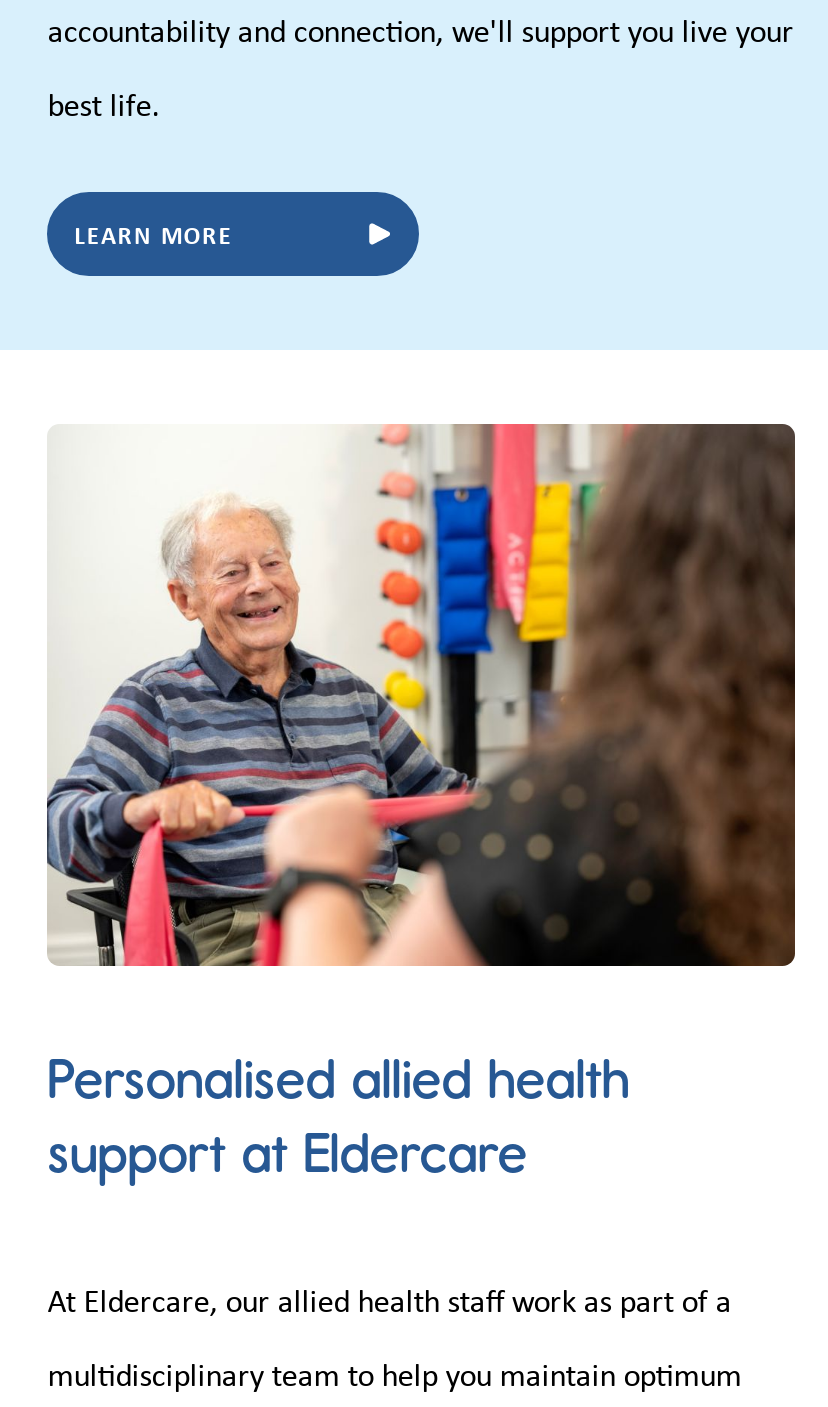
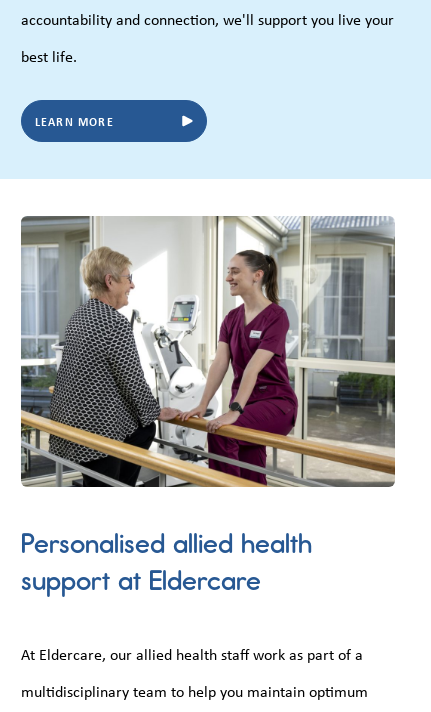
- [image]
+ [image]
